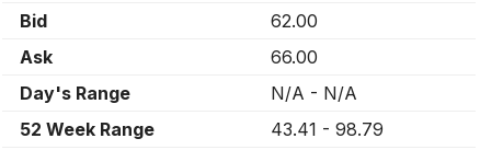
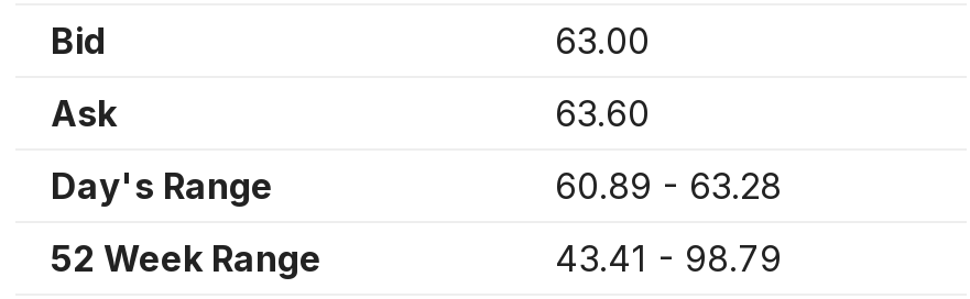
- 62.00
+ 63.00

- 66.00
+ 63.60

- N/A - N/A
+ 60.89 - 63.28
